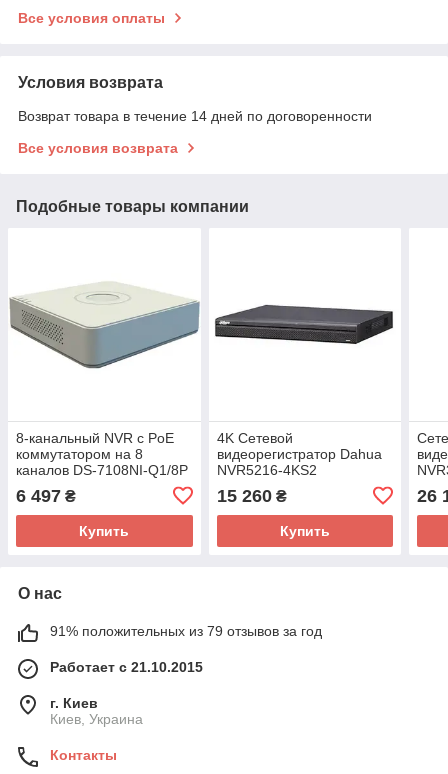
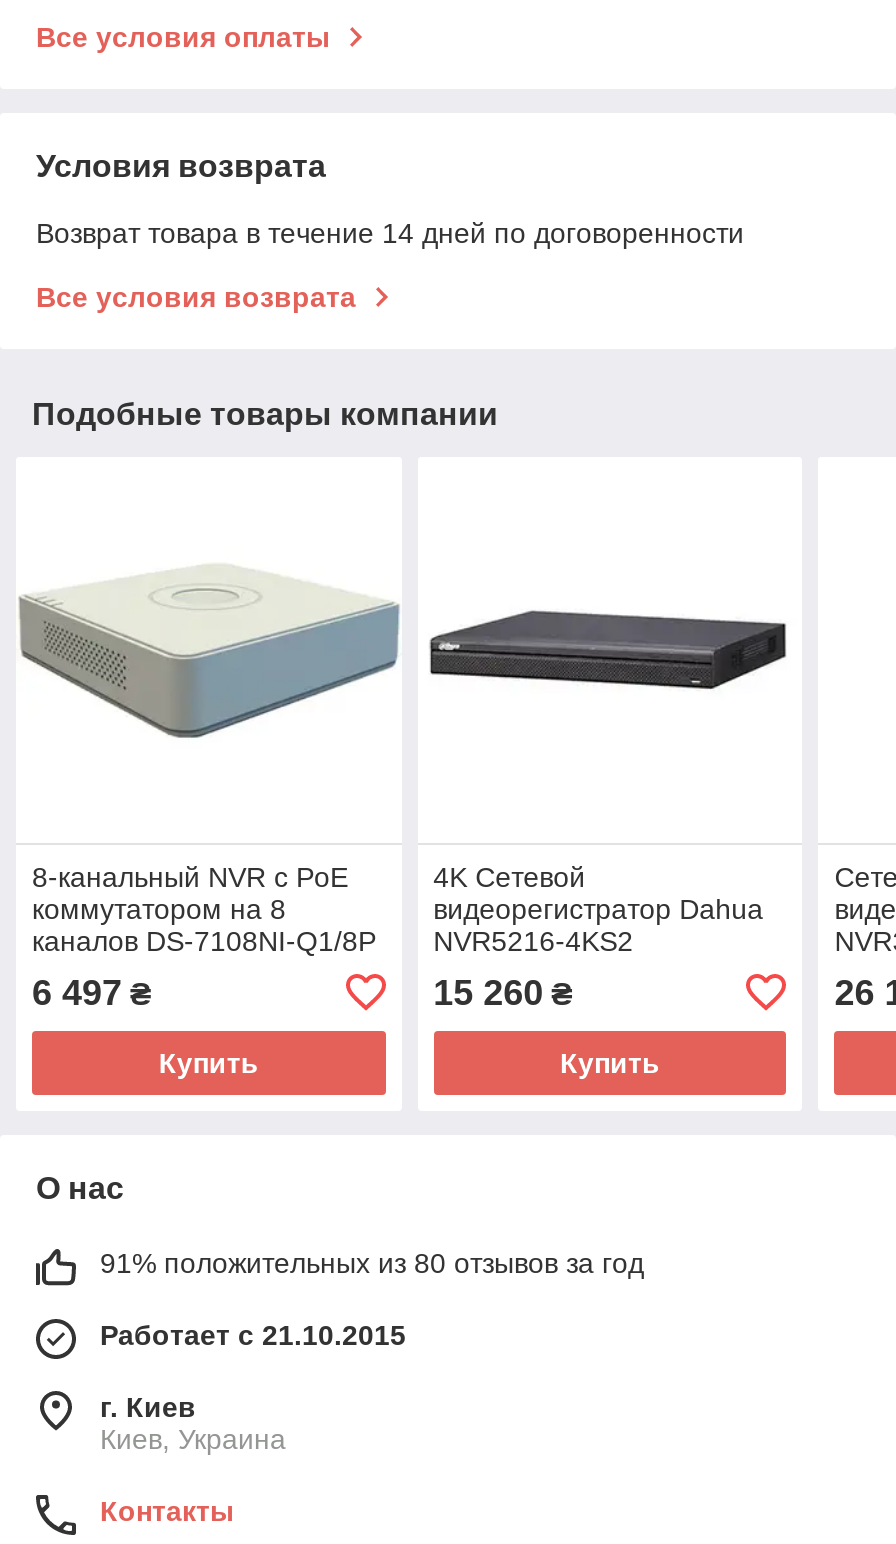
- 91% положительных из 79 отзывов за год
+ 91% положительных из 80 отзывов за год
